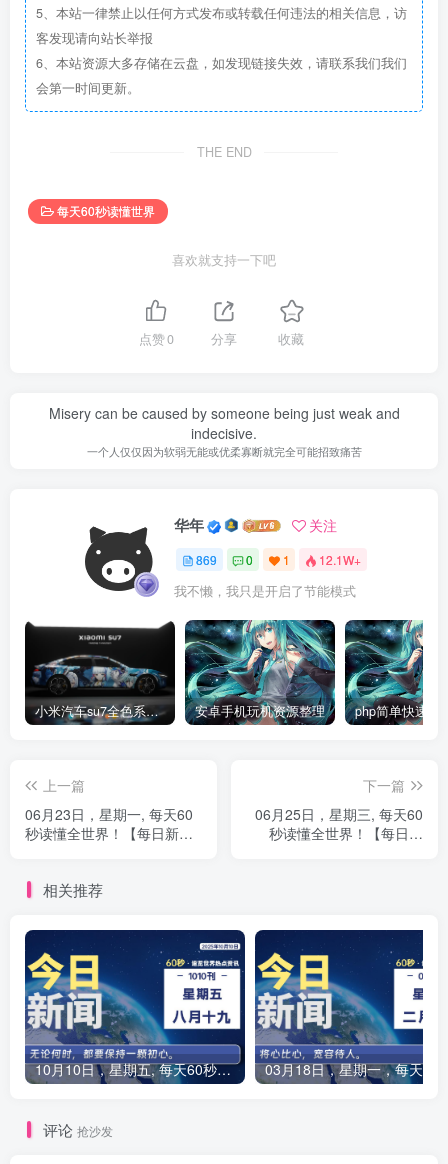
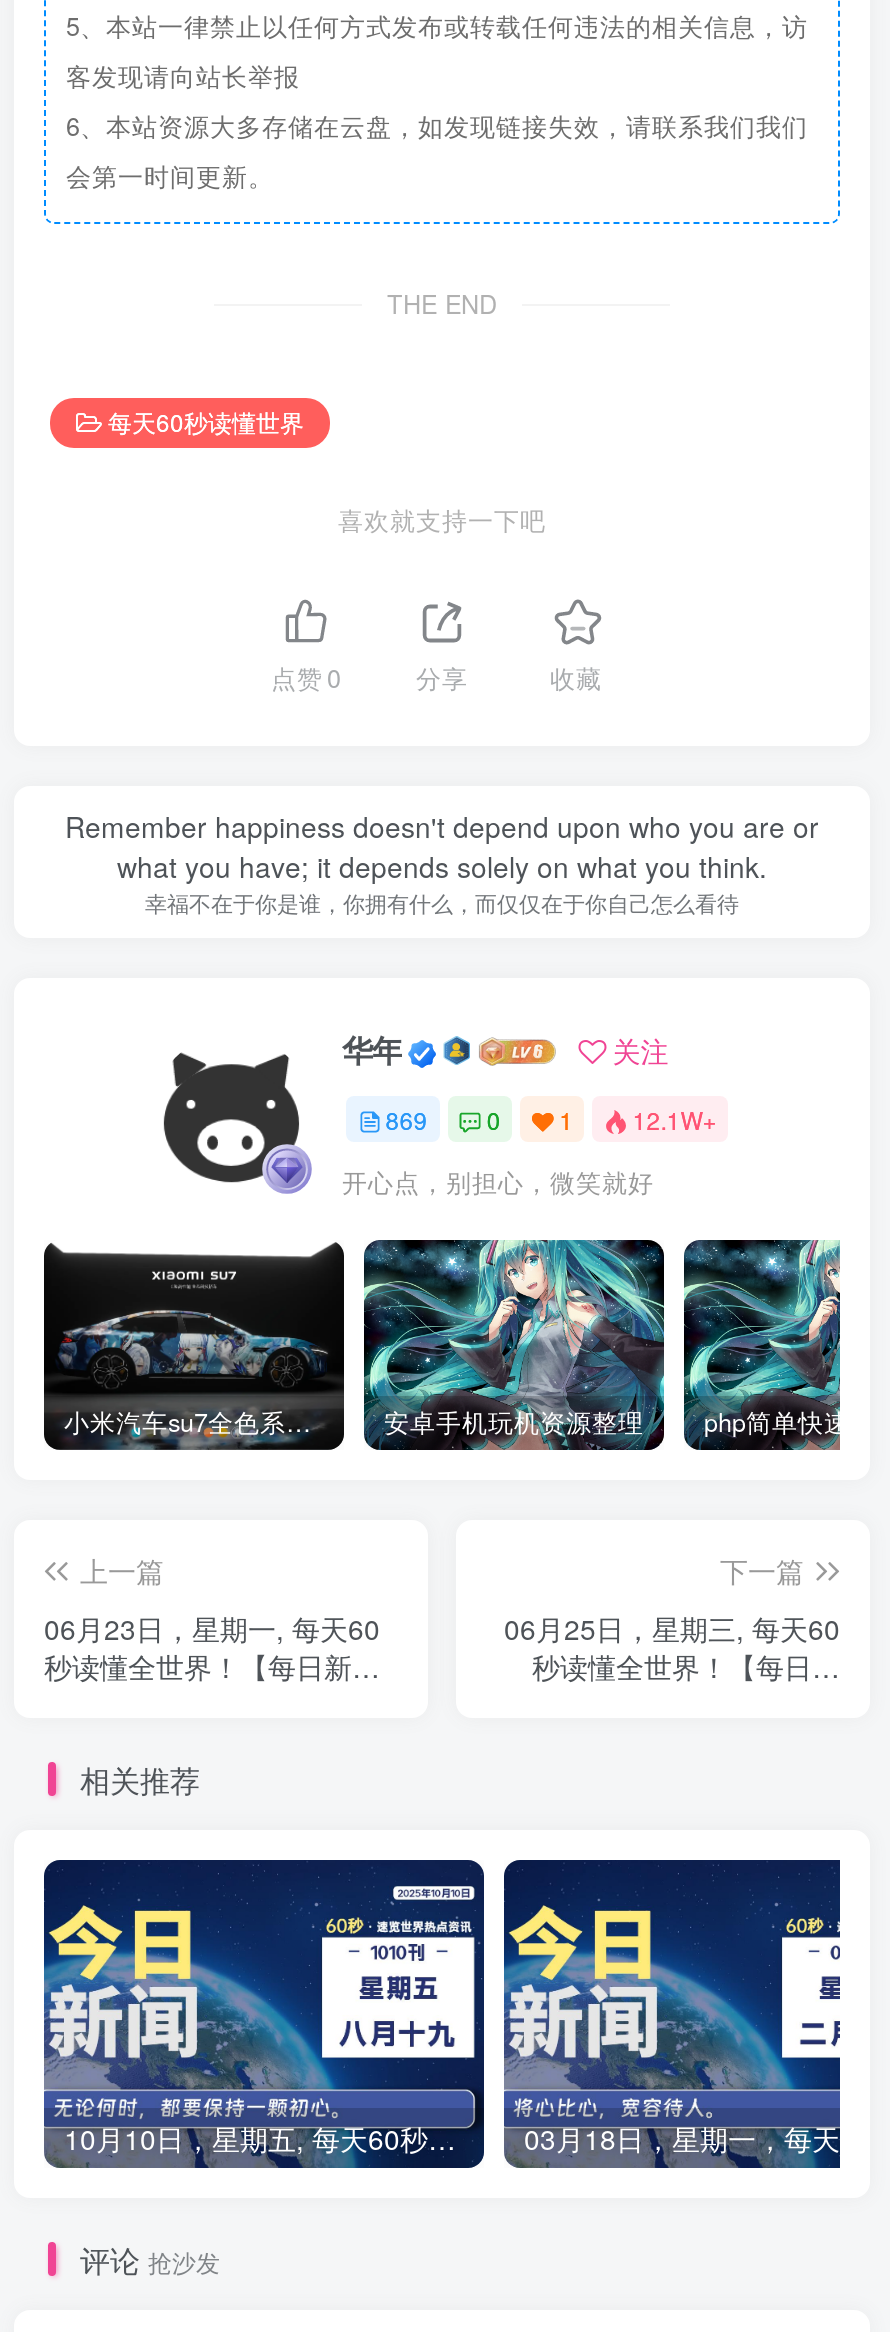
- Misery can be caused by someone being just weak and
- indecisive.
- 一个人仅仅因为软弱无能或优柔寡断就完全可能招致痛苦
+ Remember happiness doesn't depend upon who you are or
+ what you have; it depends solely on what you think.
+ 幸福不在于你是谁，你拥有什么，而仅仅在于你自己怎么看待

- 我不懒，我只是开启了节能模式
+ 开心点，别担心，微笑就好
